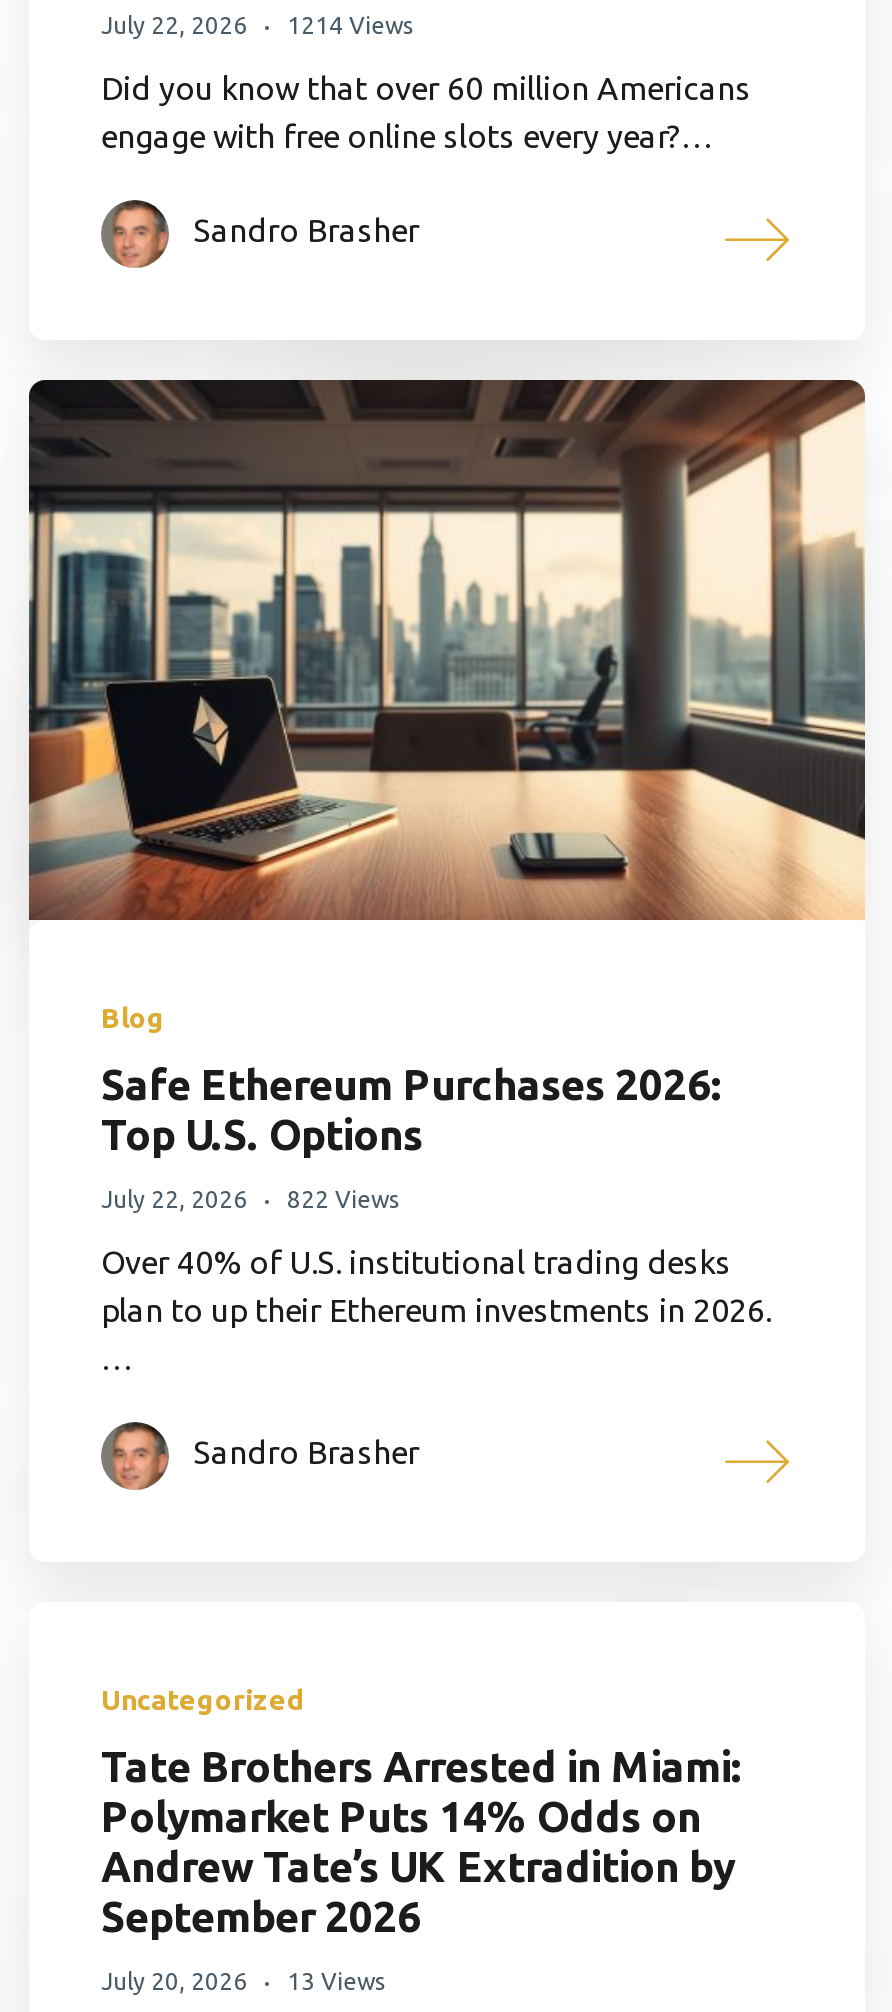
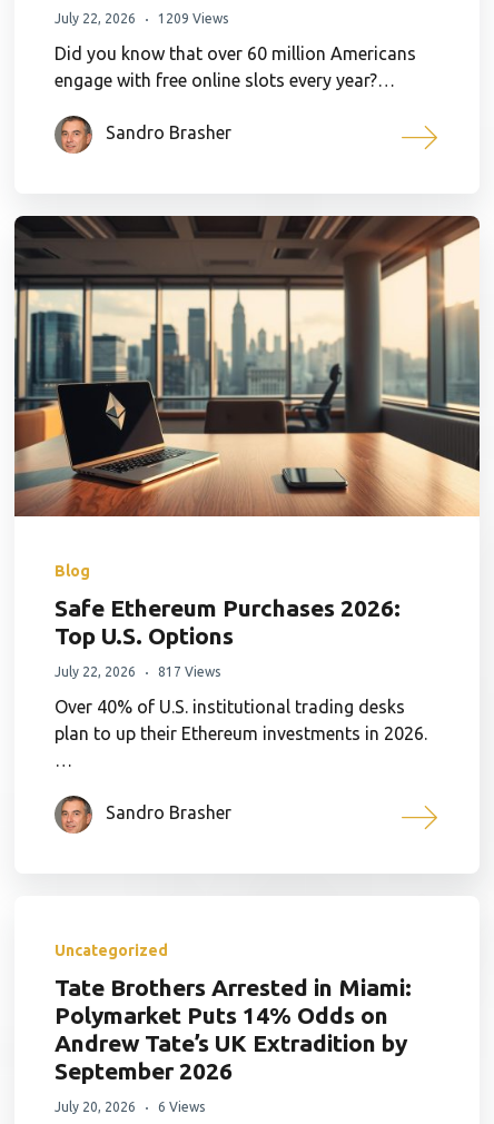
- July 22, 2026 1214 Views
+ July 22, 2026 1209 Views

- July 22, 2026 822 Views
+ July 22, 2026 817 Views

- July 20, 2026 13 Views
+ July 20, 2026 6 Views
